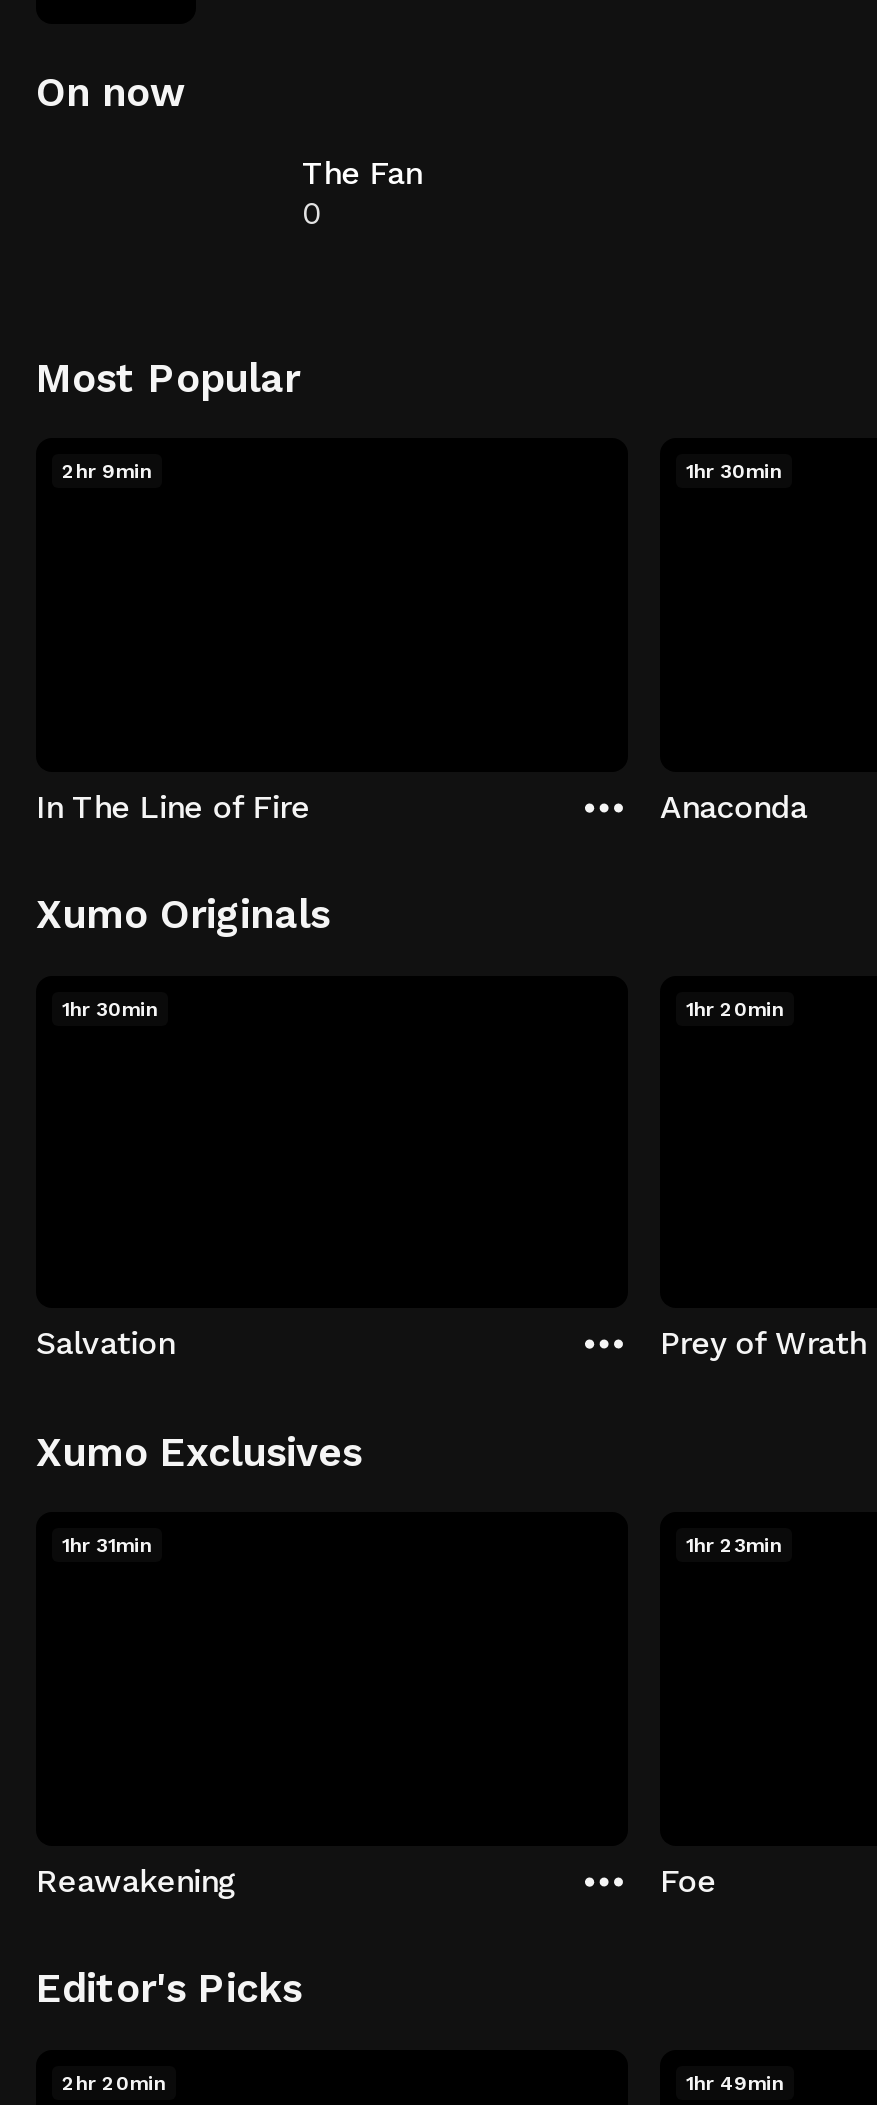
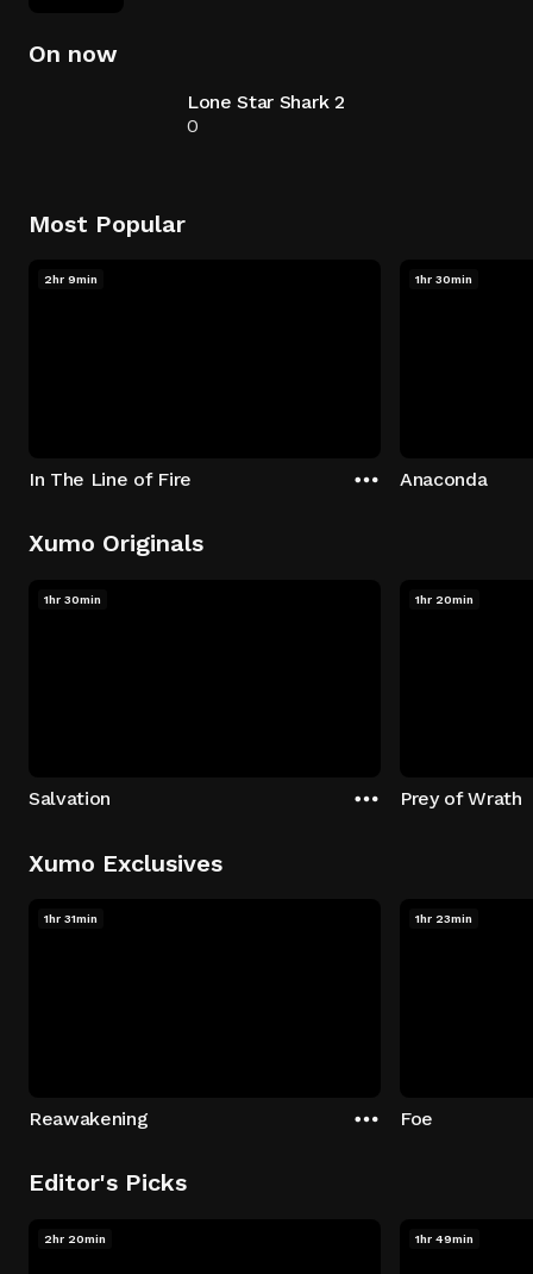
- The Fan
+ Lone Star Shark 2
